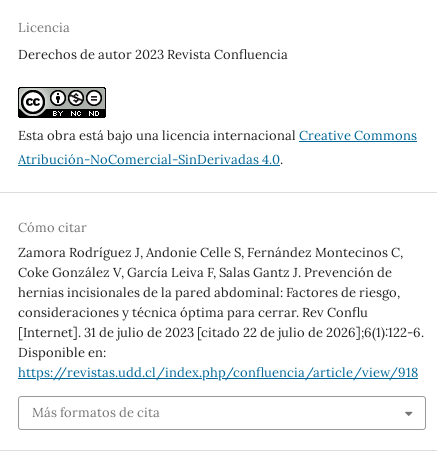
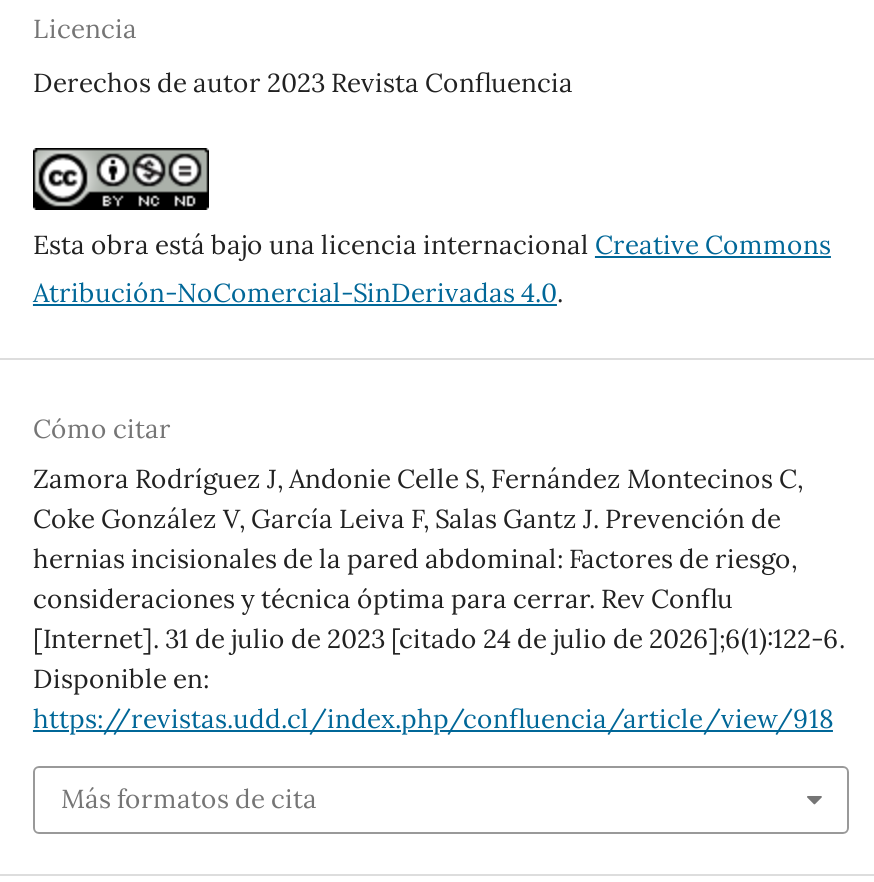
- [Internet]. 31 de julio de 2023 [citado 22 de julio de 2026];6(1):122-6.
+ [Internet]. 31 de julio de 2023 [citado 24 de julio de 2026];6(1):122-6.
